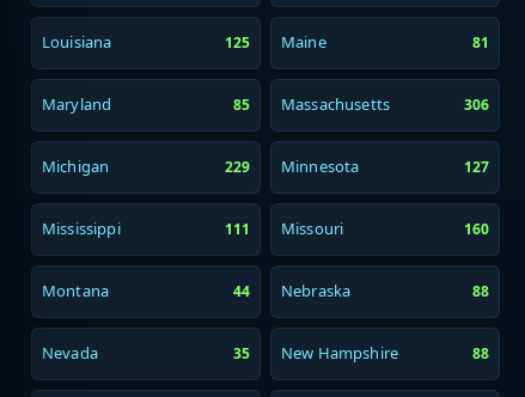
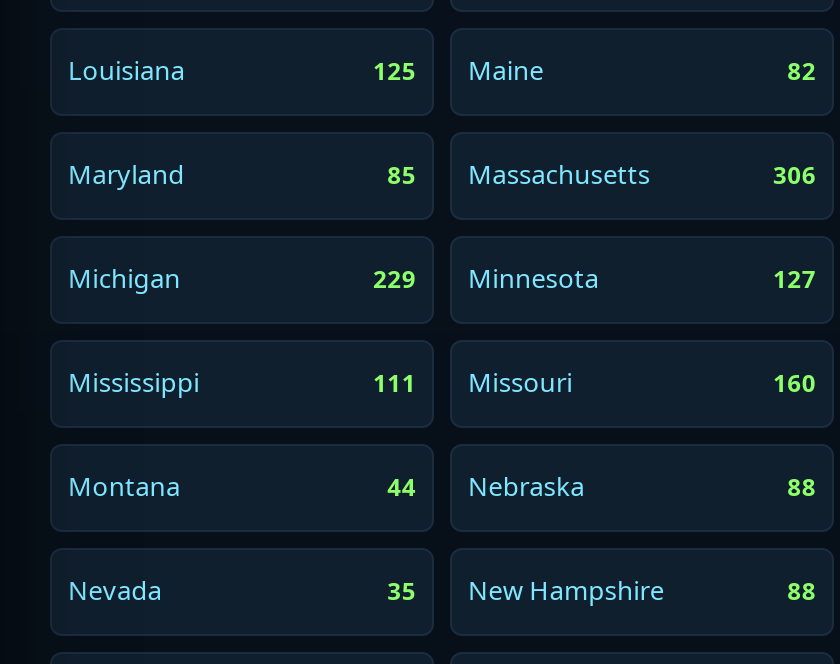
- 81
+ 82
